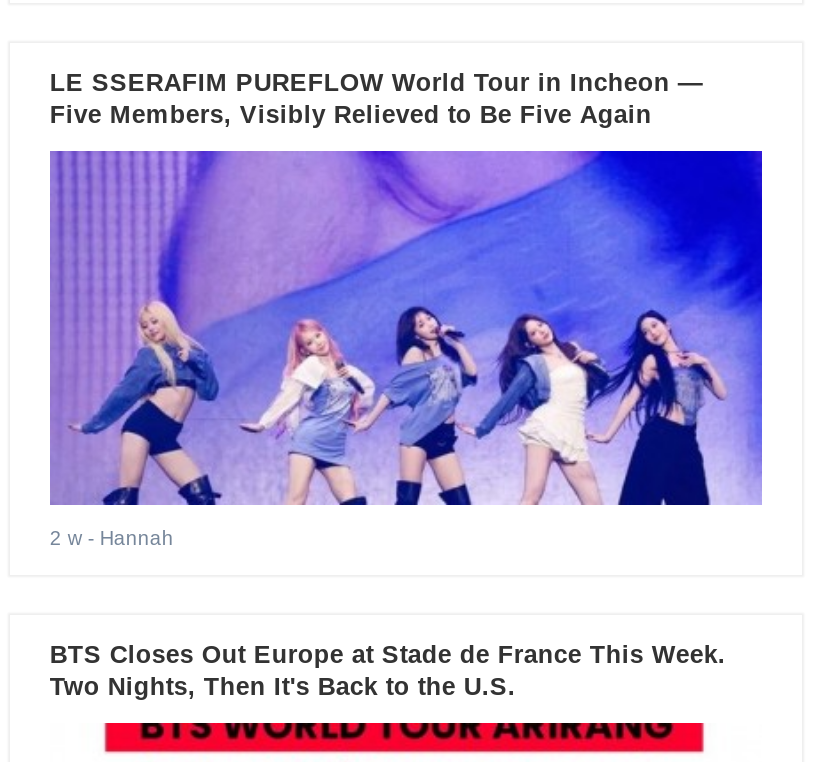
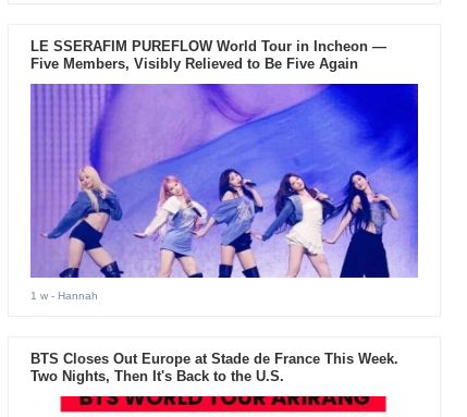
- 2 w - Hannah
+ 1 w - Hannah
